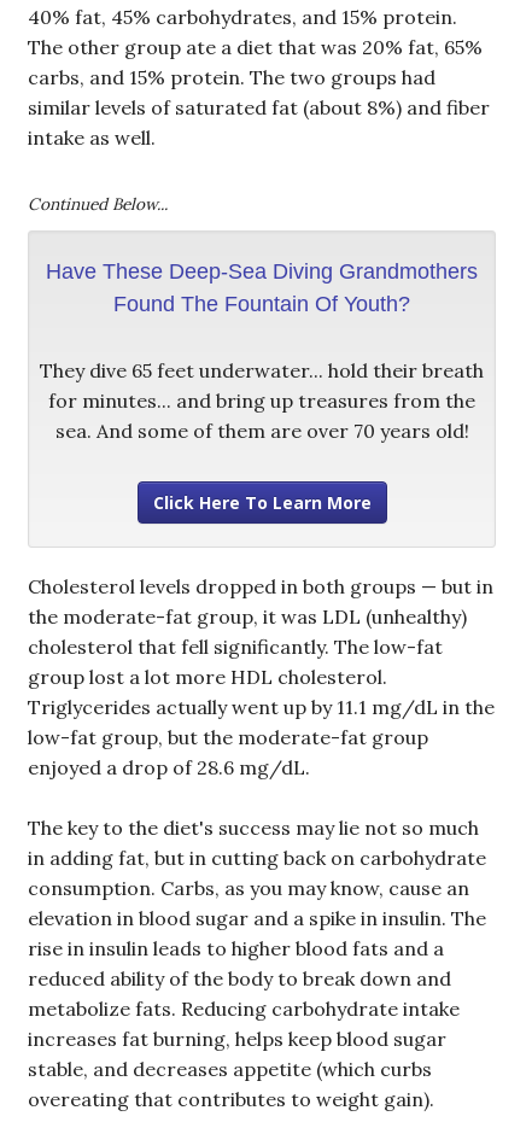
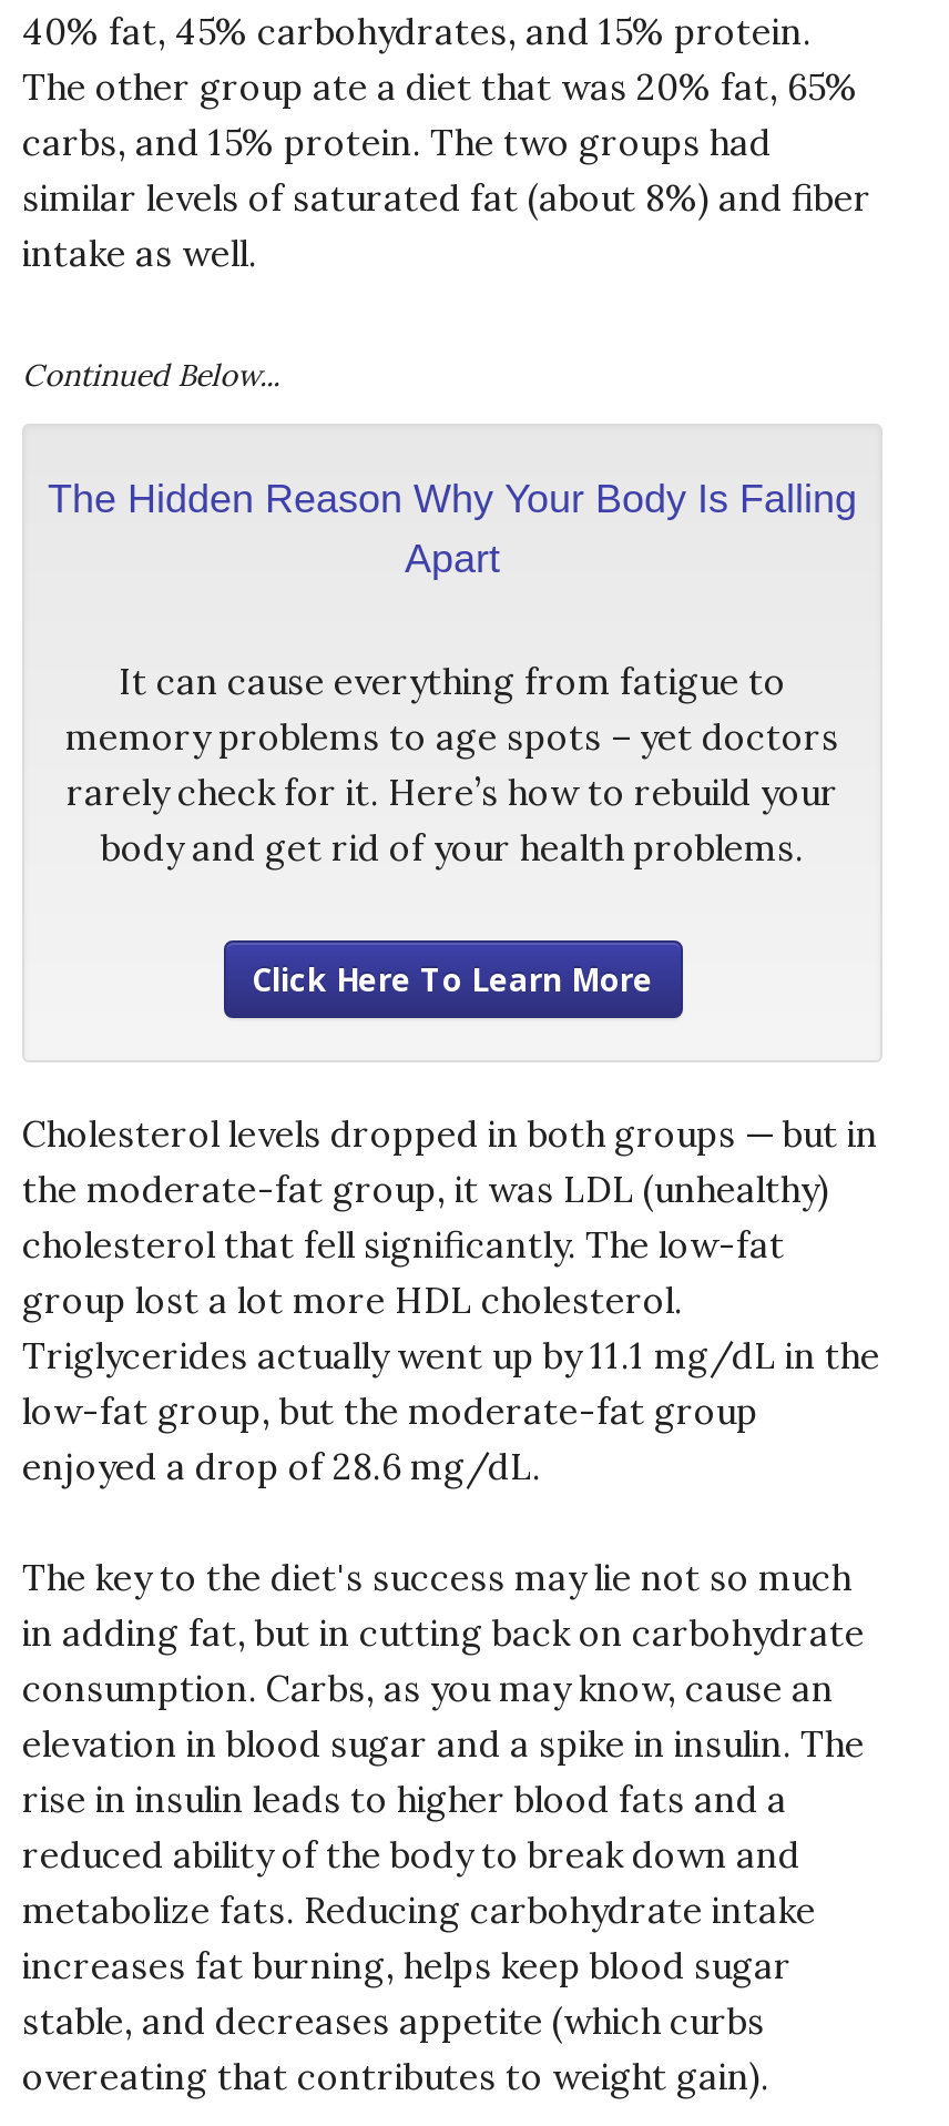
- Have These Deep-Sea Diving Grandmothers
- Found The Fountain Of Youth?
+ The Hidden Reason Why Your Body Is Falling
+ Apart

- They dive 65 feet underwater... hold their breath
- for minutes... and bring up treasures from the
- sea. And some of them are over 70 years old!
+ It can cause everything from fatigue to
+ memory problems to age spots – yet doctors
+ rarely check for it. Here’s how to rebuild your
+ body and get rid of your health problems.
